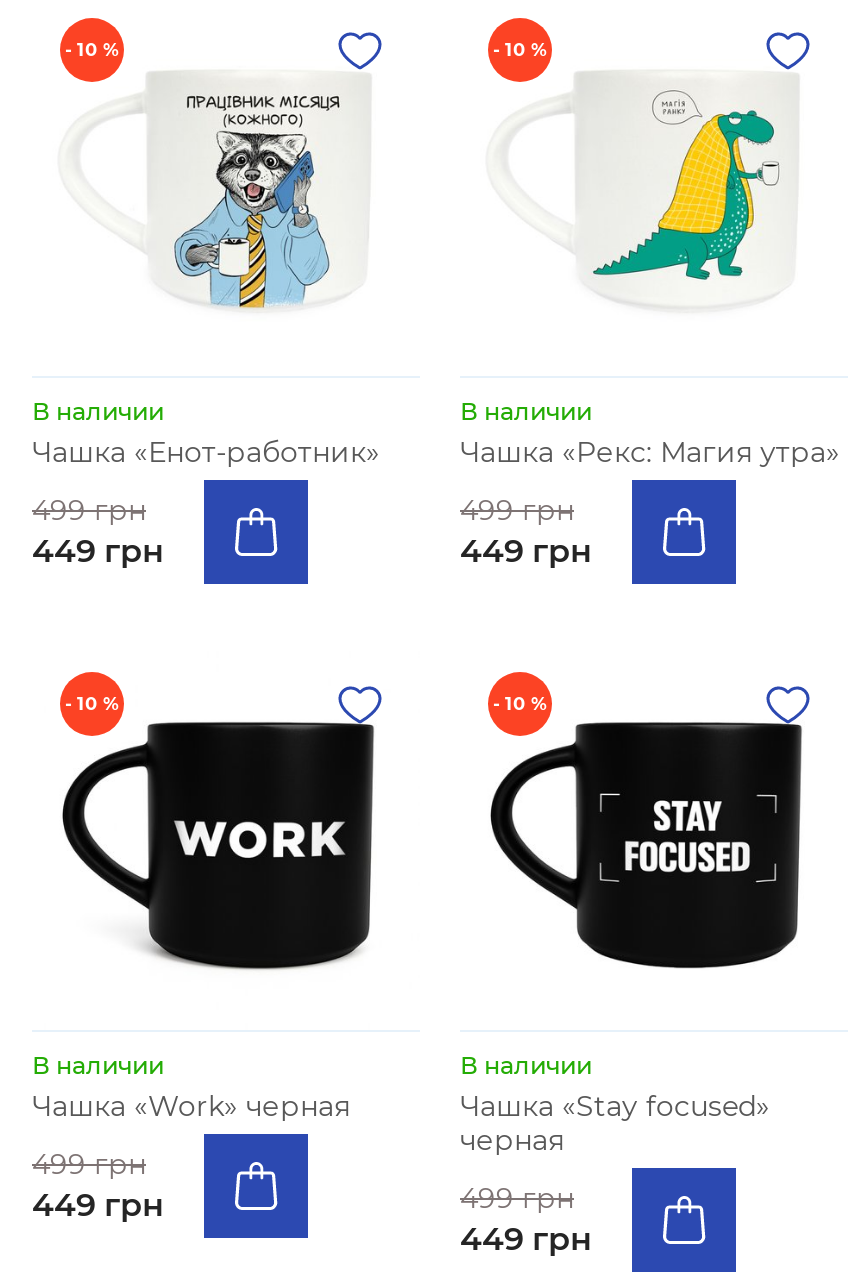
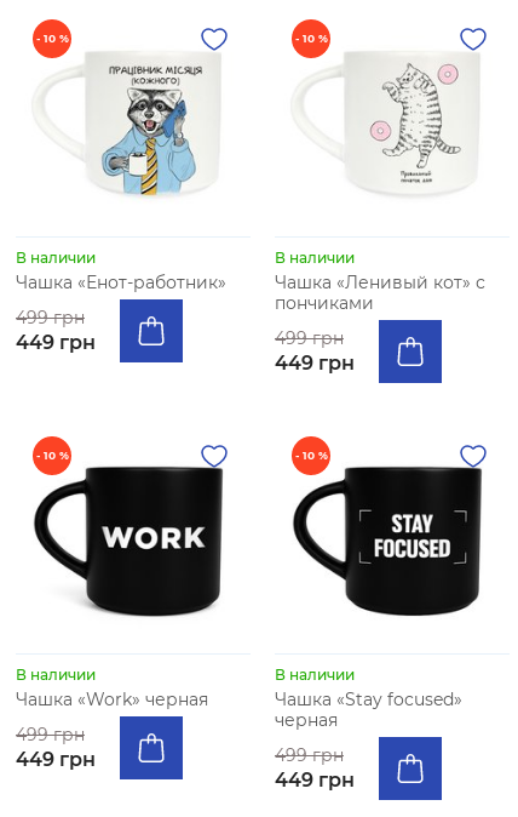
- [image]
+ [image]

- Чашка «Рекс: Магия утра»
+ Чашка «Ленивый кот» с
+ пончиками
